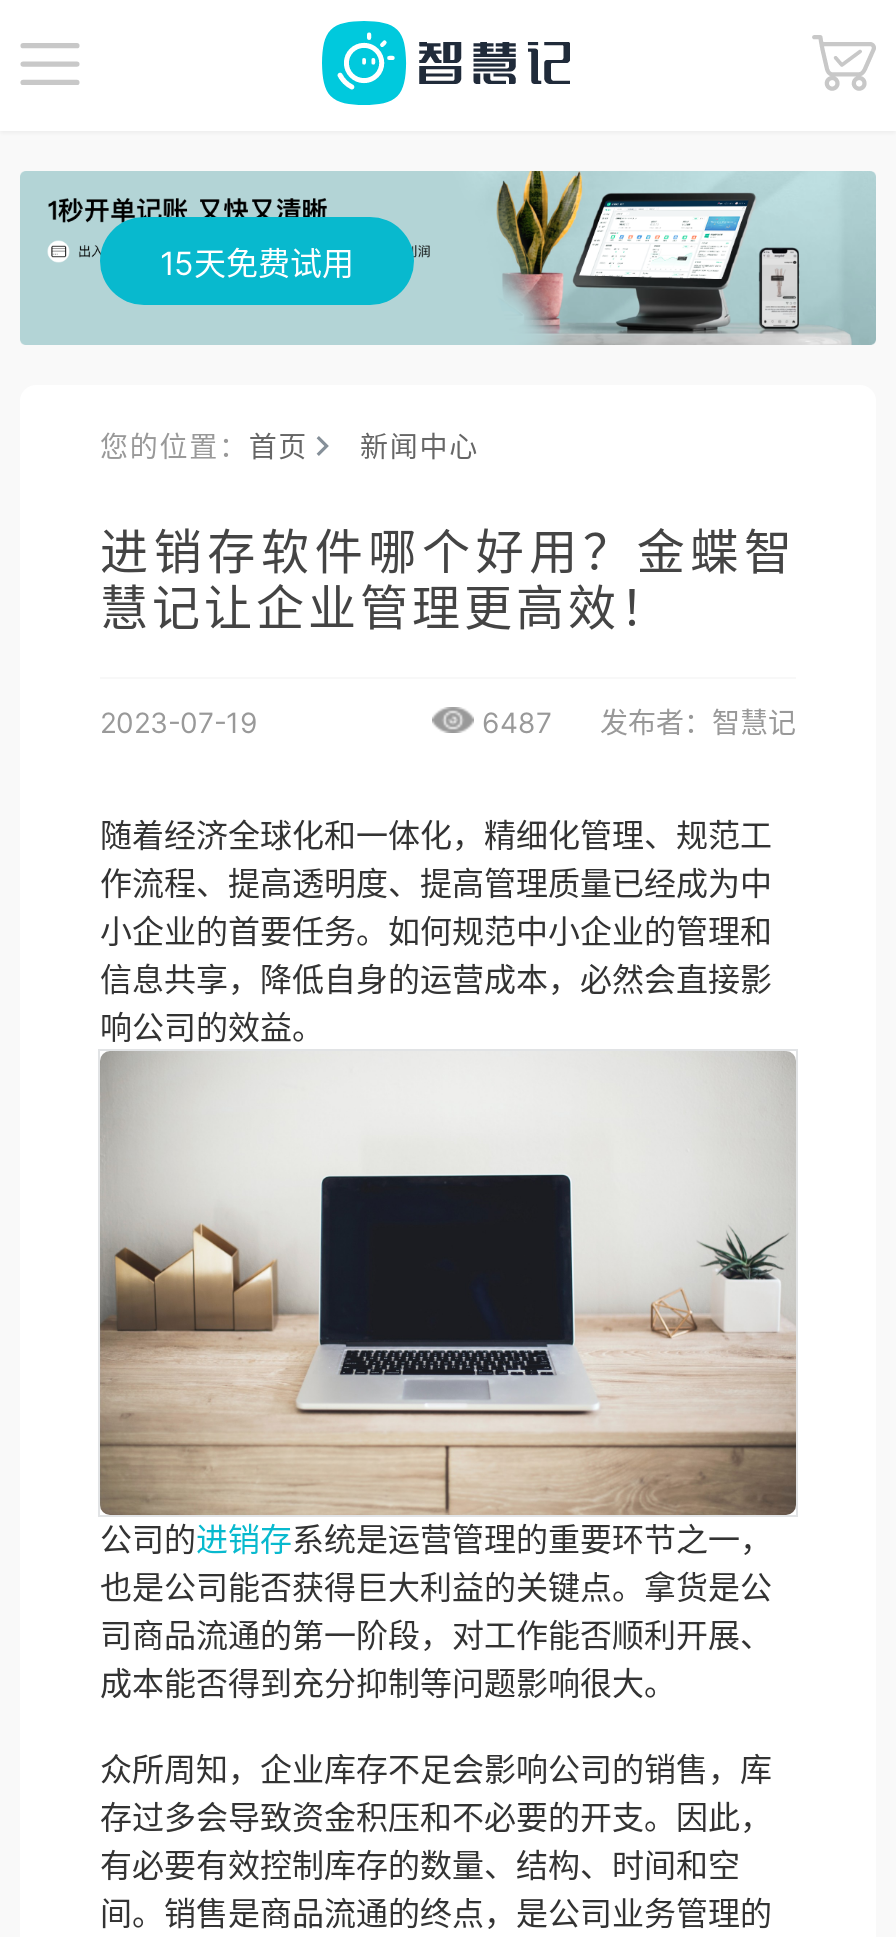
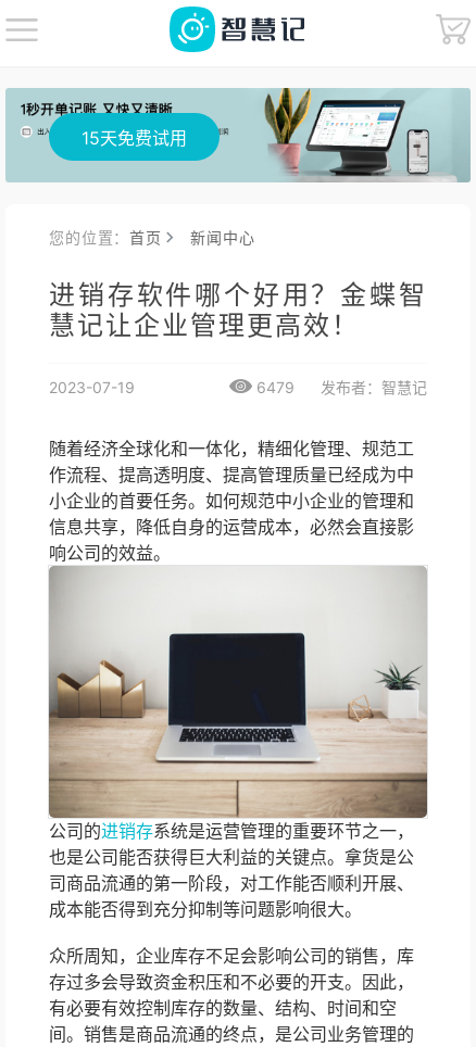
- 6487 发布者：智慧记
+ 6479 发布者：智慧记
